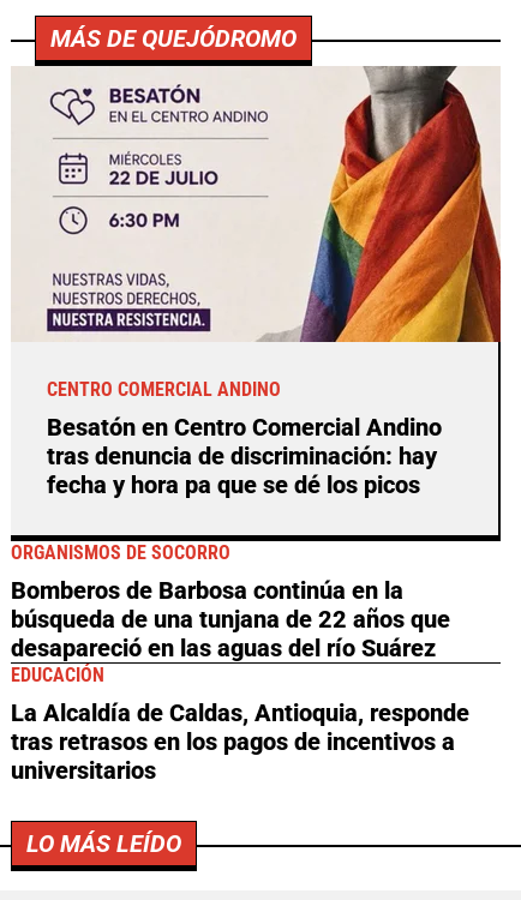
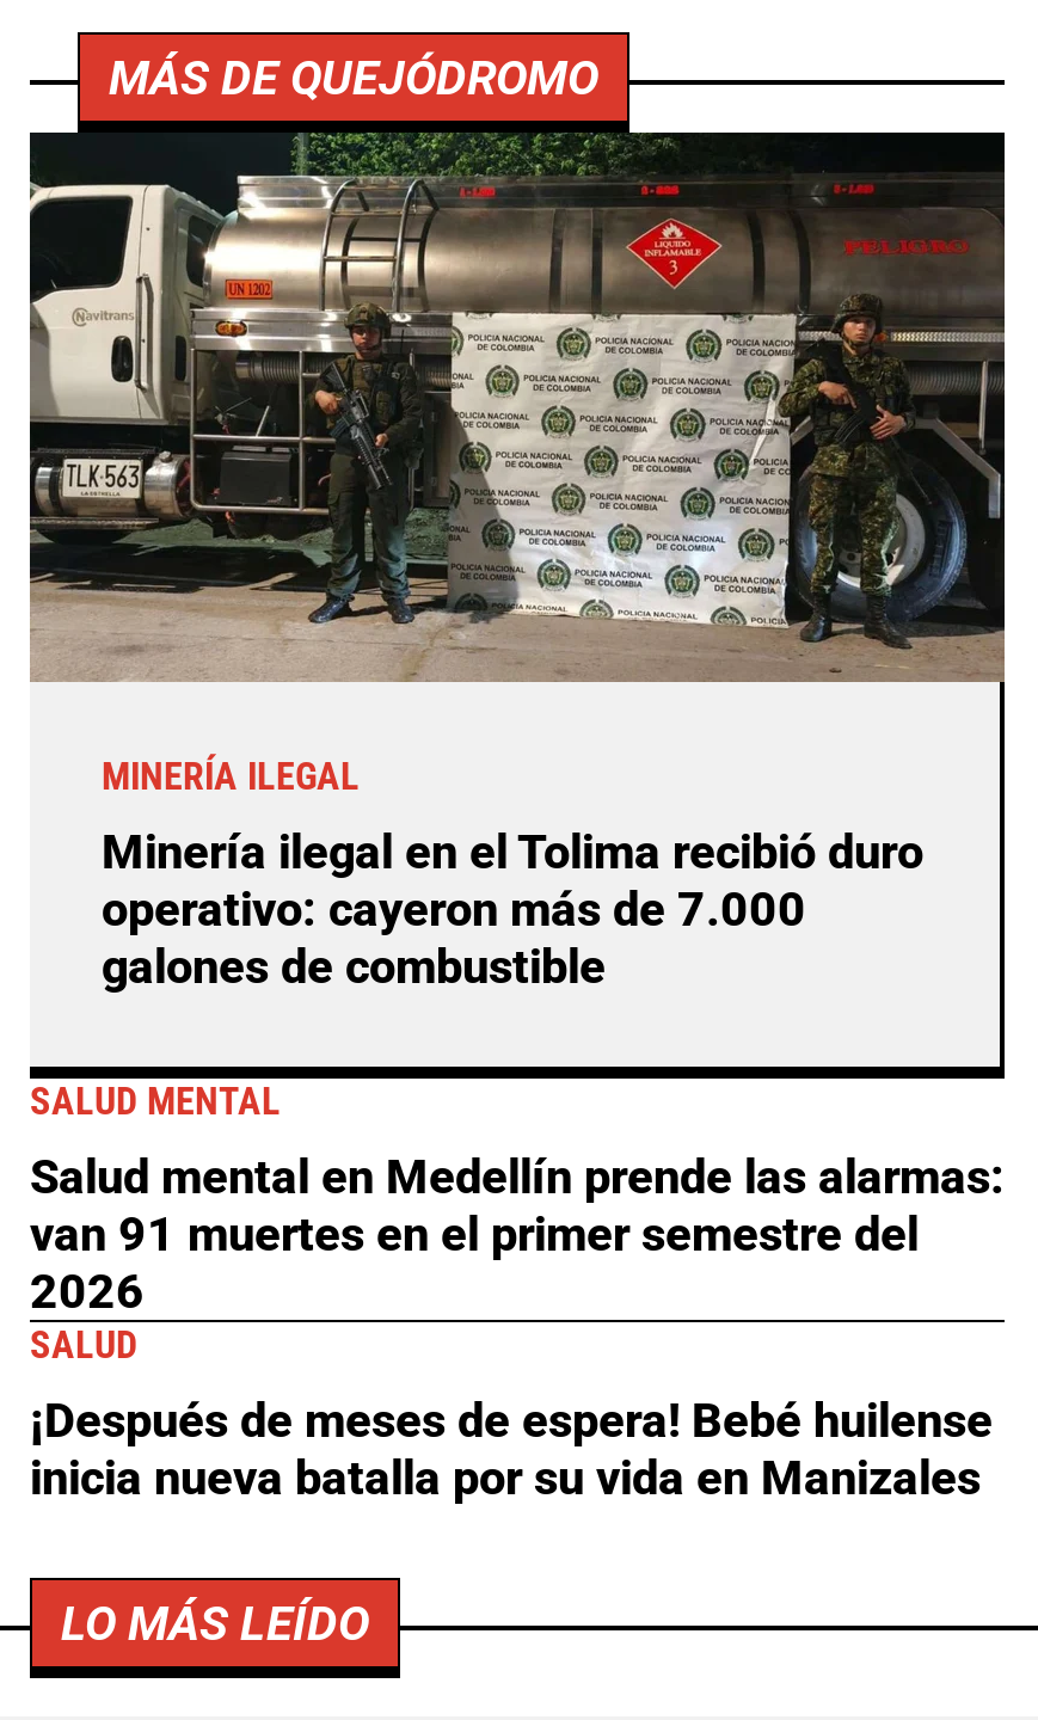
- [image]
- CENTRO COMERCIAL ANDINO
- Besatón en Centro Comercial Andino
- tras denuncia de discriminación: hay
- fecha y hora pa que se dé los picos
+ [image]
+ MINERÍA ILEGAL
+ Minería ilegal en el Tolima recibió duro
+ operativo: cayeron más de 7.000
+ galones de combustible

- ORGANISMOS DE SOCORRO
- Bomberos de Barbosa continúa en la
- búsqueda de una tunjana de 22 años que
- desapareció en las aguas del río Suárez
- EDUCACIÓN
- La Alcaldía de Caldas, Antioquia, responde
- tras retrasos en los pagos de incentivos a
- universitarios
+ SALUD MENTAL
+ Salud mental en Medellín prende las alarmas:
+ van 91 muertes en el primer semestre del
+ 2026
+ SALUD
+ ¡Después de meses de espera! Bebé huilense
+ inicia nueva batalla por su vida en Manizales
